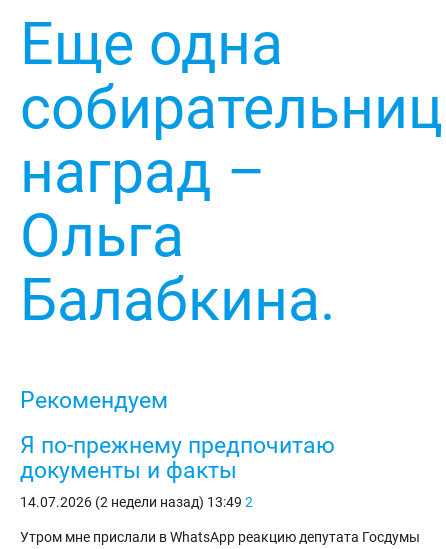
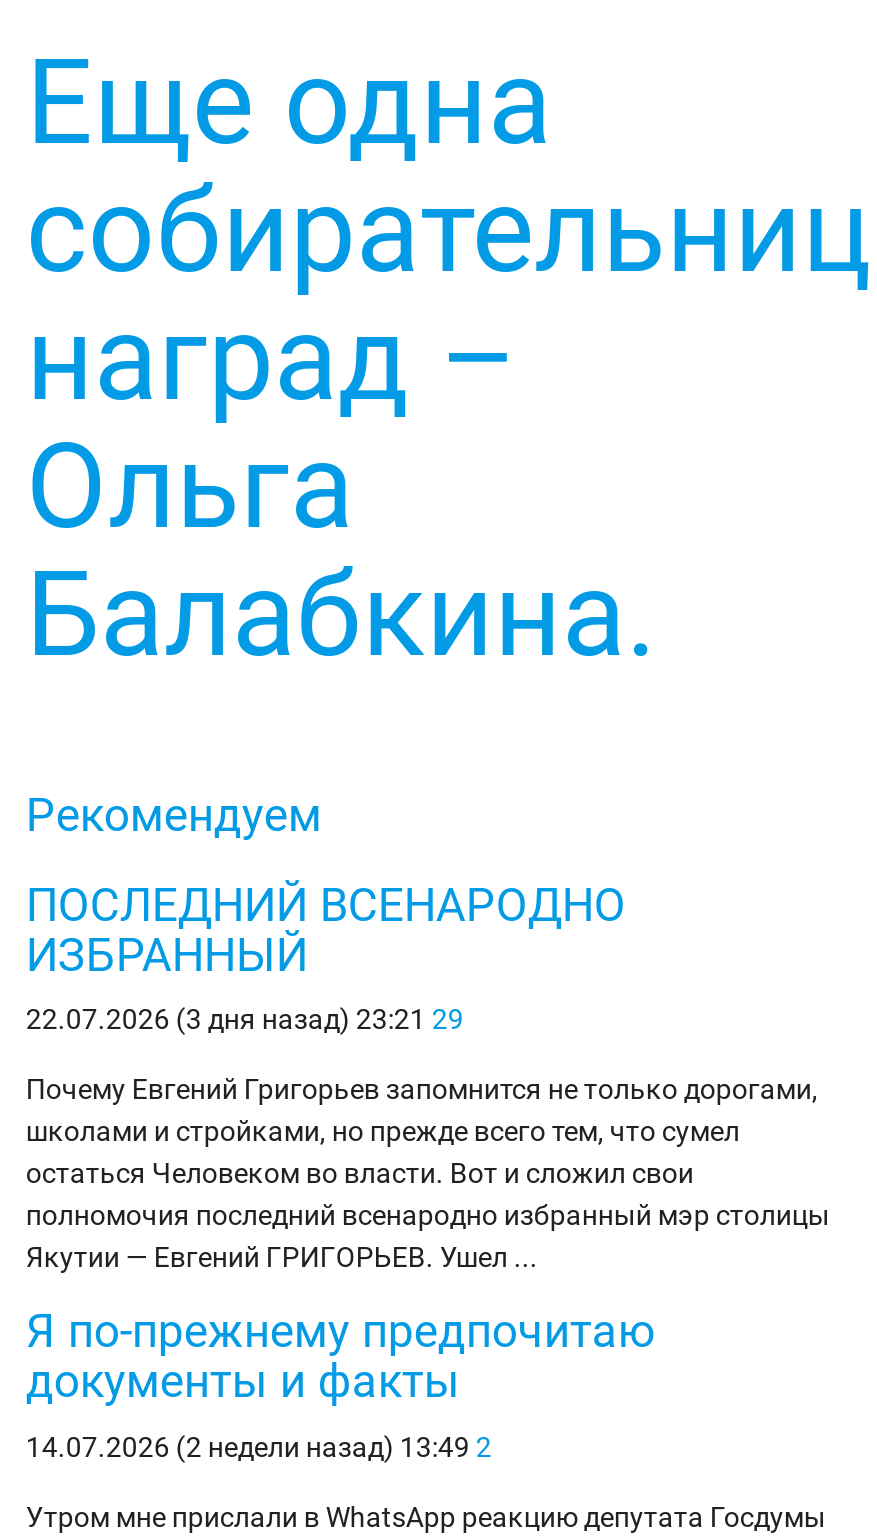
+ ПОСЛЕДНИЙ ВСЕНАРОДНО
+ ИЗБРАННЫЙ
+ 22.07.2026 (3 дня назад) 23:21 29
+ Почему Евгений Григорьев запомнится не только дорогами,
+ школами и стройками, но прежде всего тем, что сумел
+ остаться Человеком во власти. Вот и сложил свои
+ полномочия последний всенародно избранный мэр столицы
+ Якутии — Евгений ГРИГОРЬЕВ. Ушел ...
